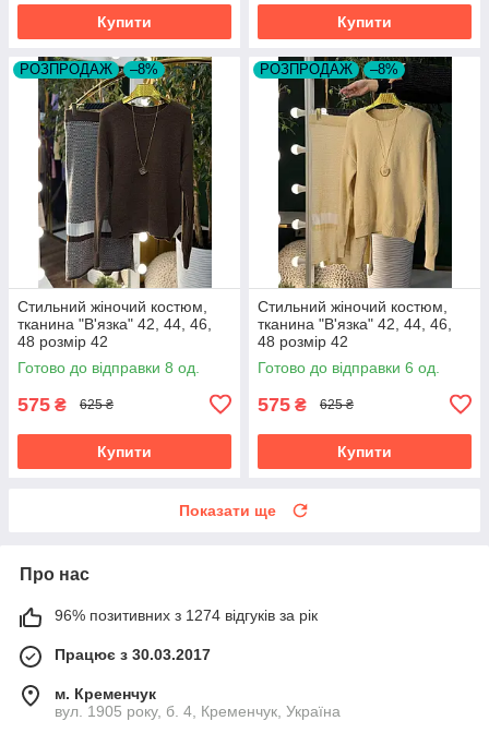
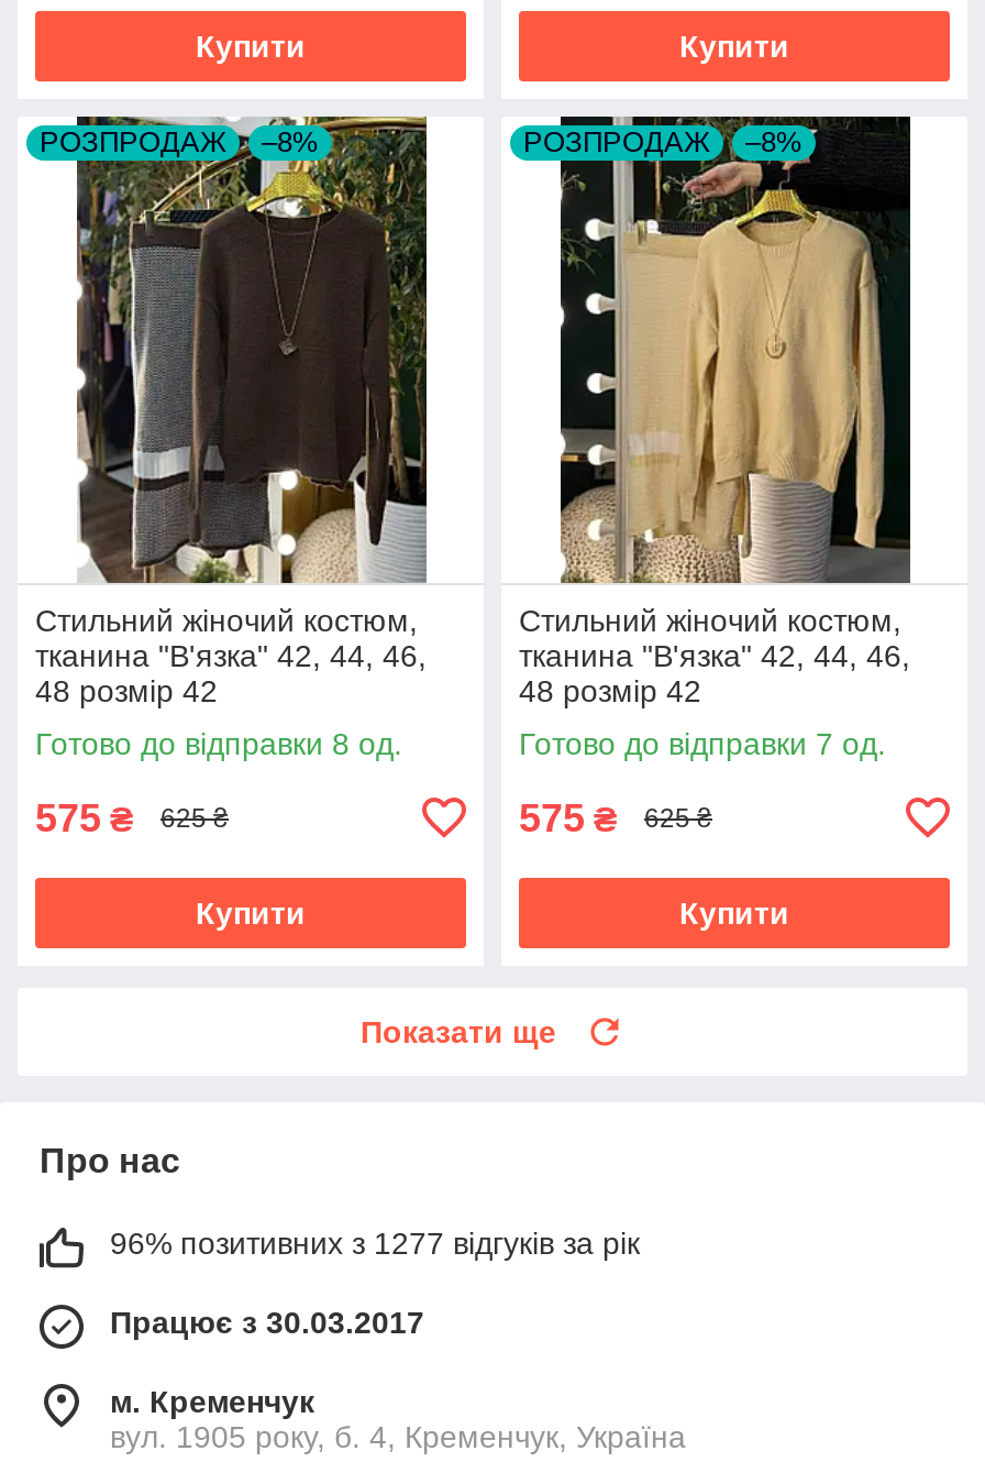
- Готово до відправки 6 од.
+ Готово до відправки 7 од.

- 96% позитивних з 1274 відгуків за рік
+ 96% позитивних з 1277 відгуків за рік
